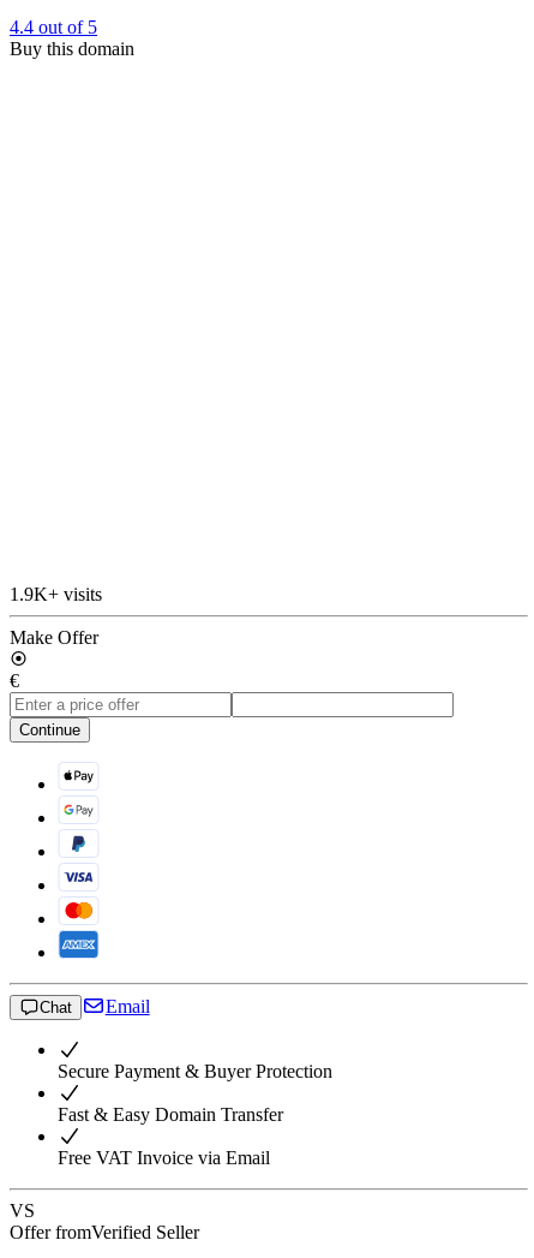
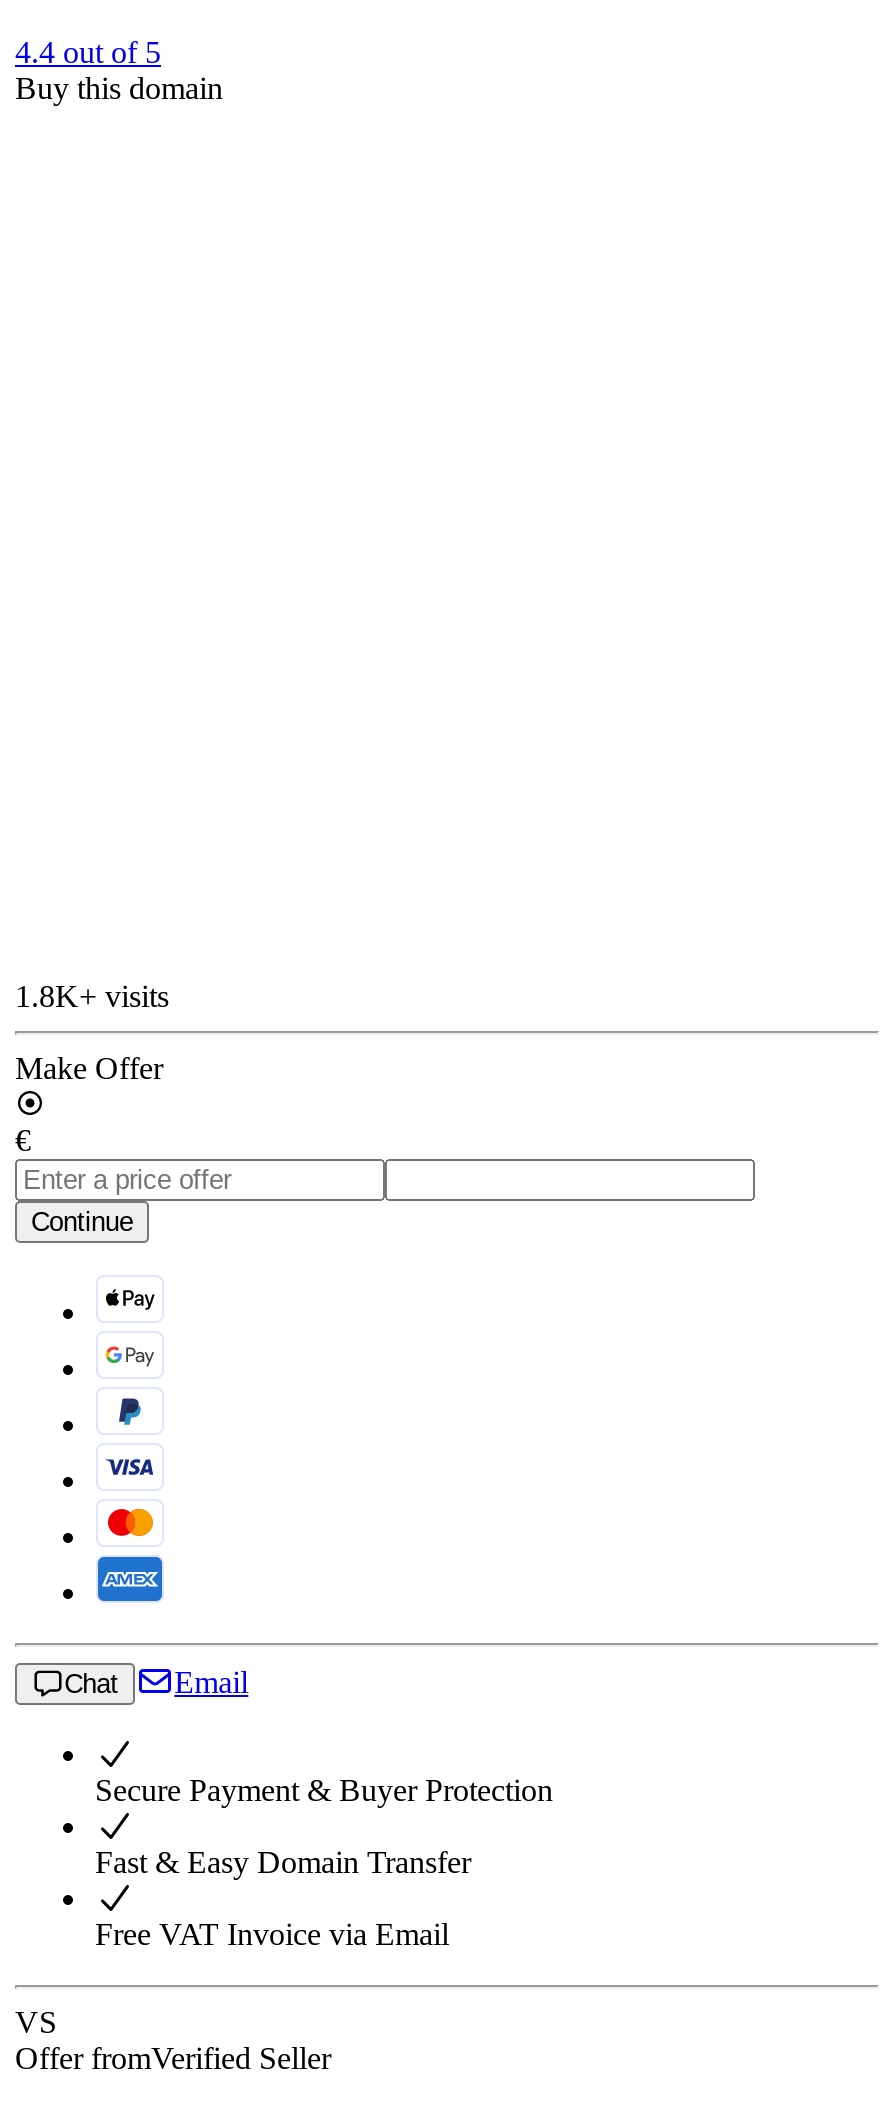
- 1.9K+ visits
+ 1.8K+ visits
